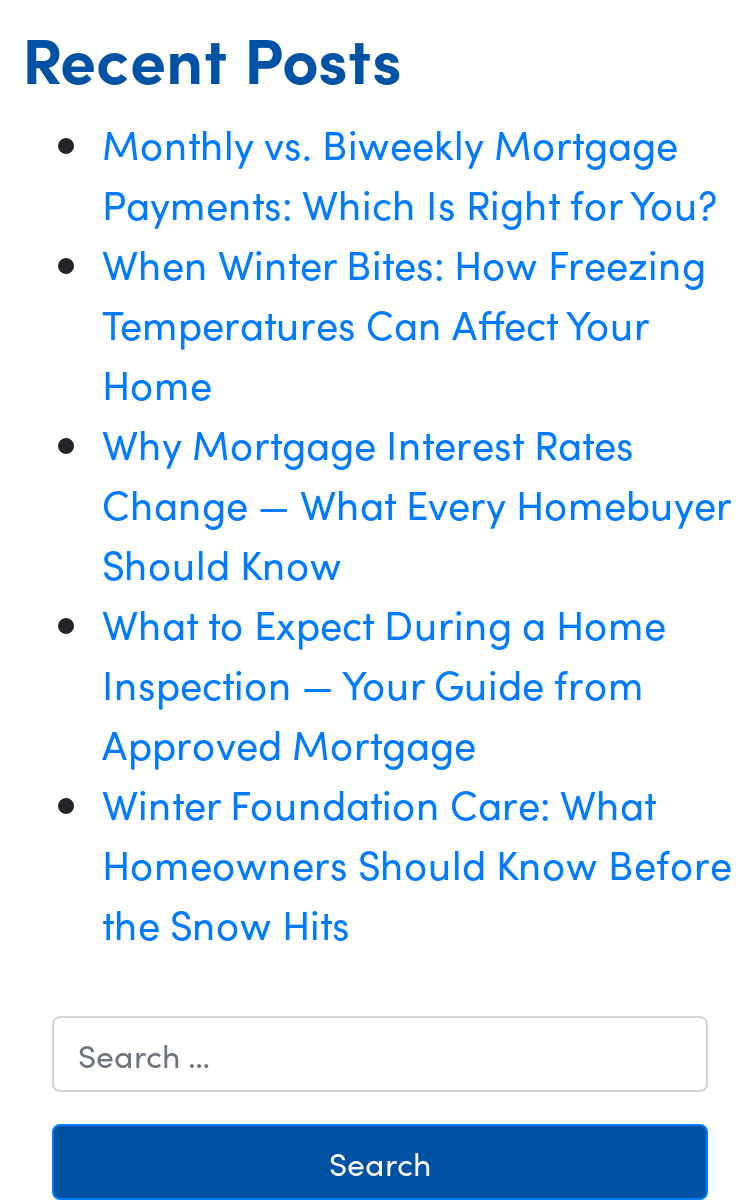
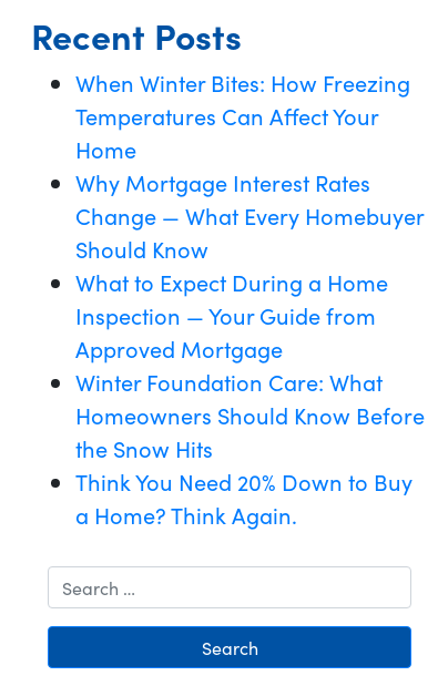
- Monthly vs. Biweekly Mortgage
- Payments: Which Is Right for You?

moved up: When Winter Bites: How Freezing | Temperatures Can Affect Your | Home | ... | Homeowners Should Know Before | the Snow Hits

+ Think You Need 20% Down to Buy
+ a Home? Think Again.
